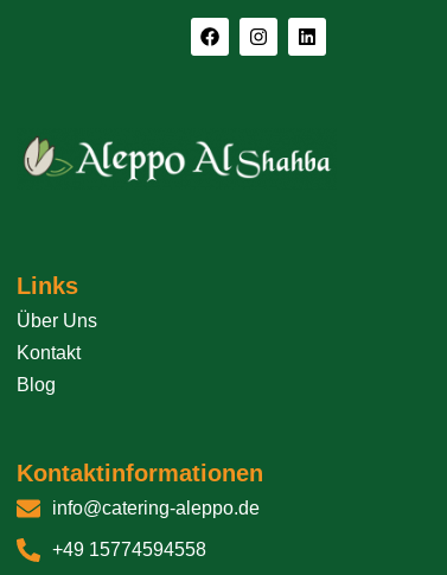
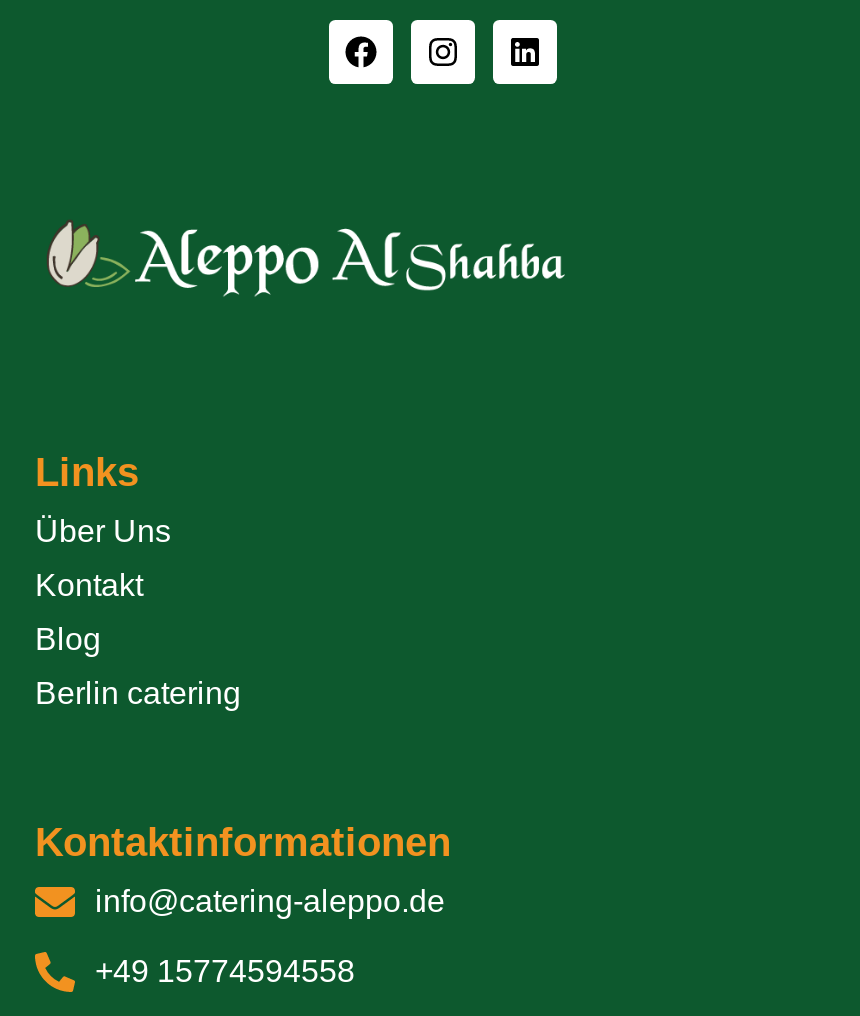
+ Berlin catering
